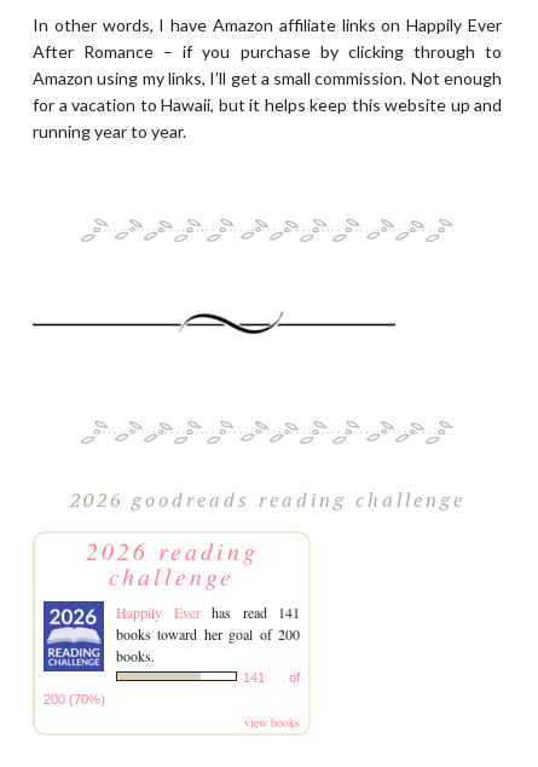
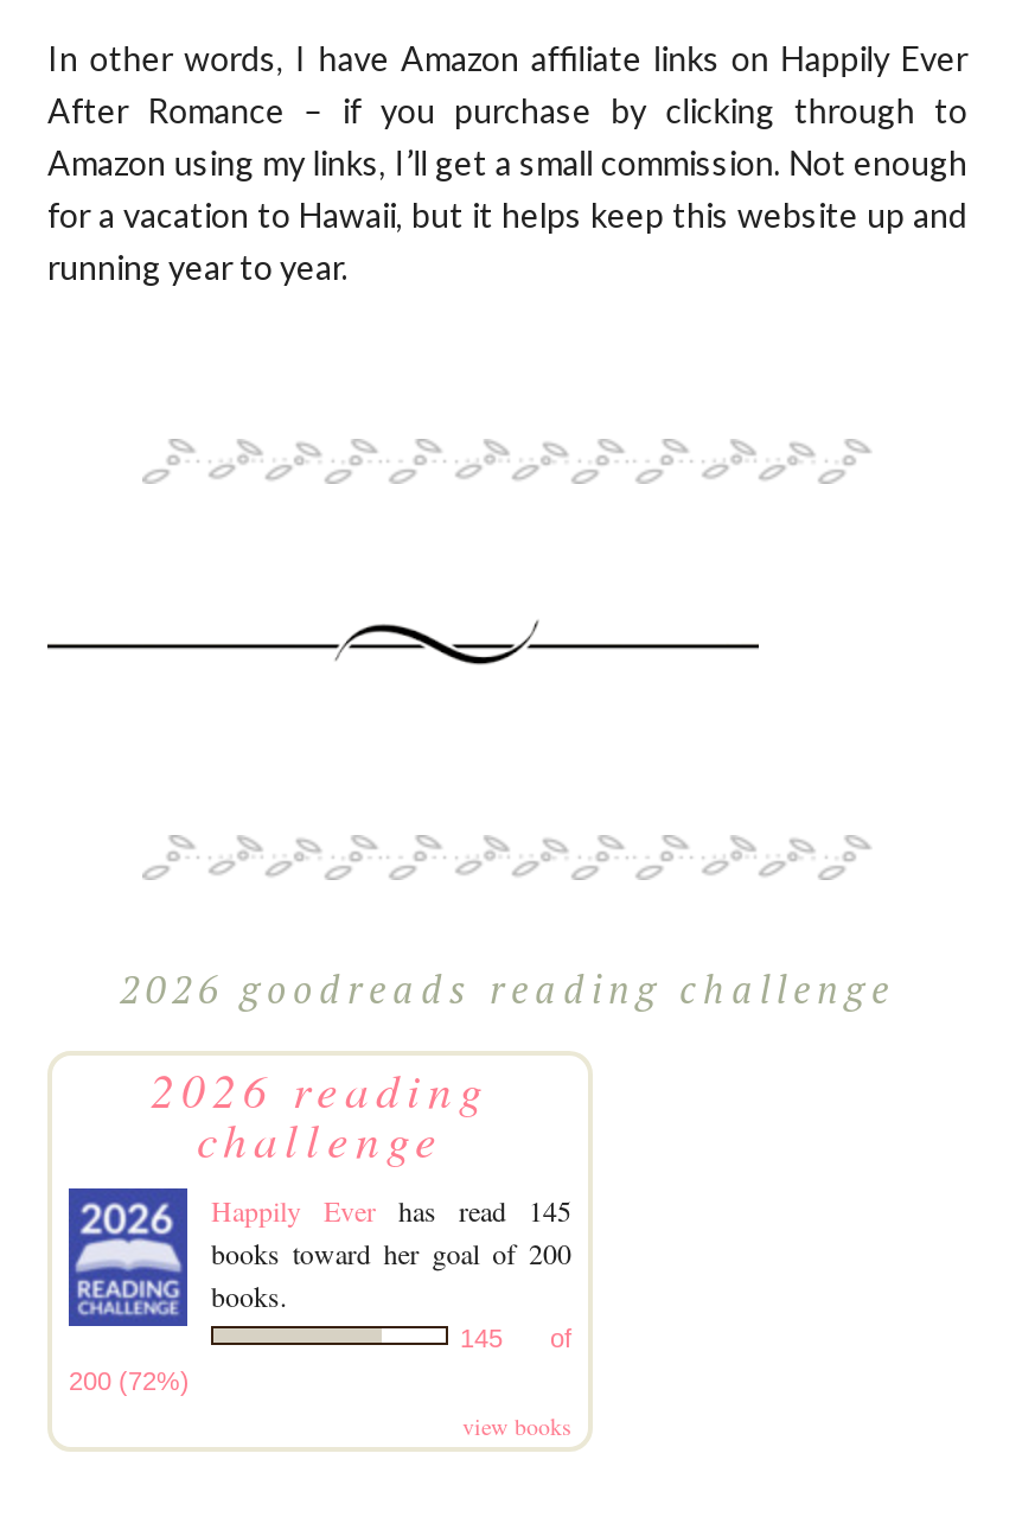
- Happily Ever has read 141
+ Happily Ever has read 145

- 141 of
+ 145 of

- 200 (70%)
+ 200 (72%)
